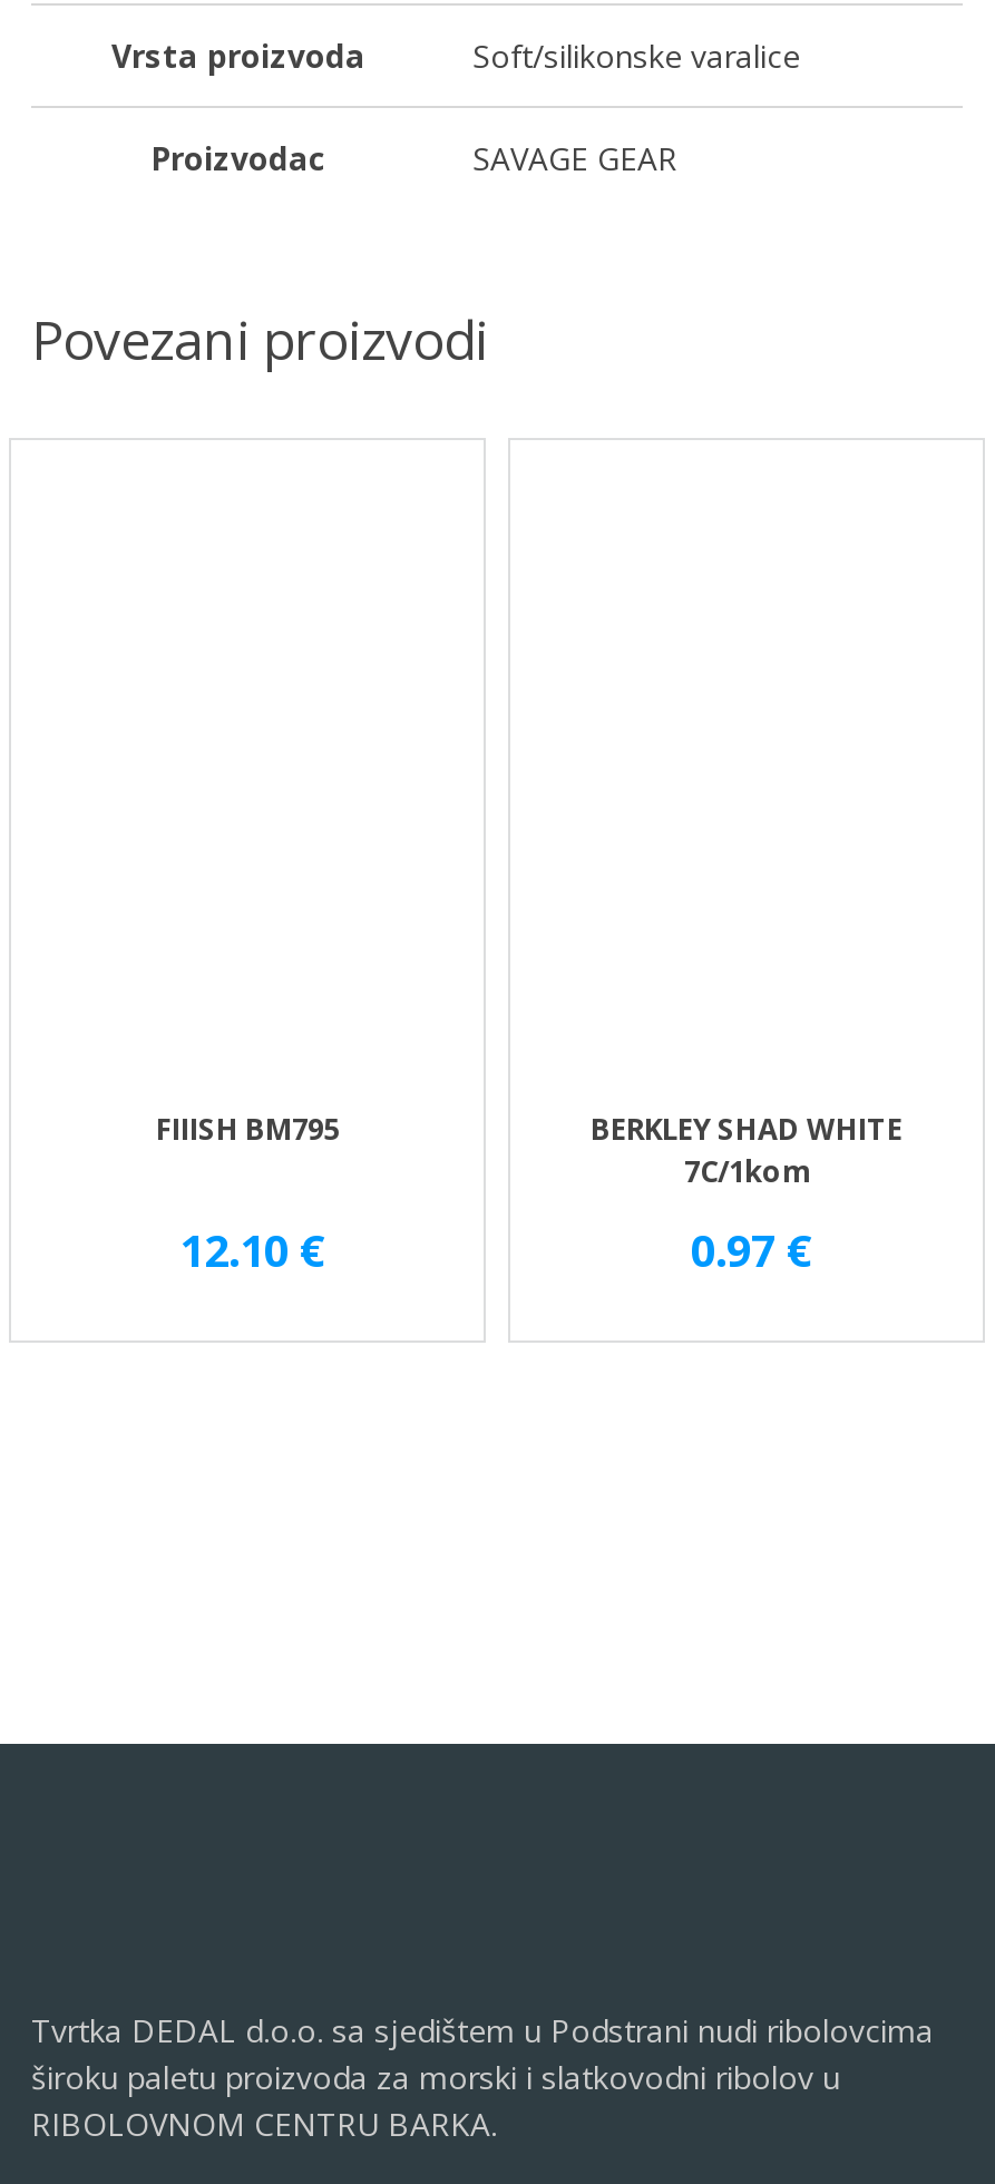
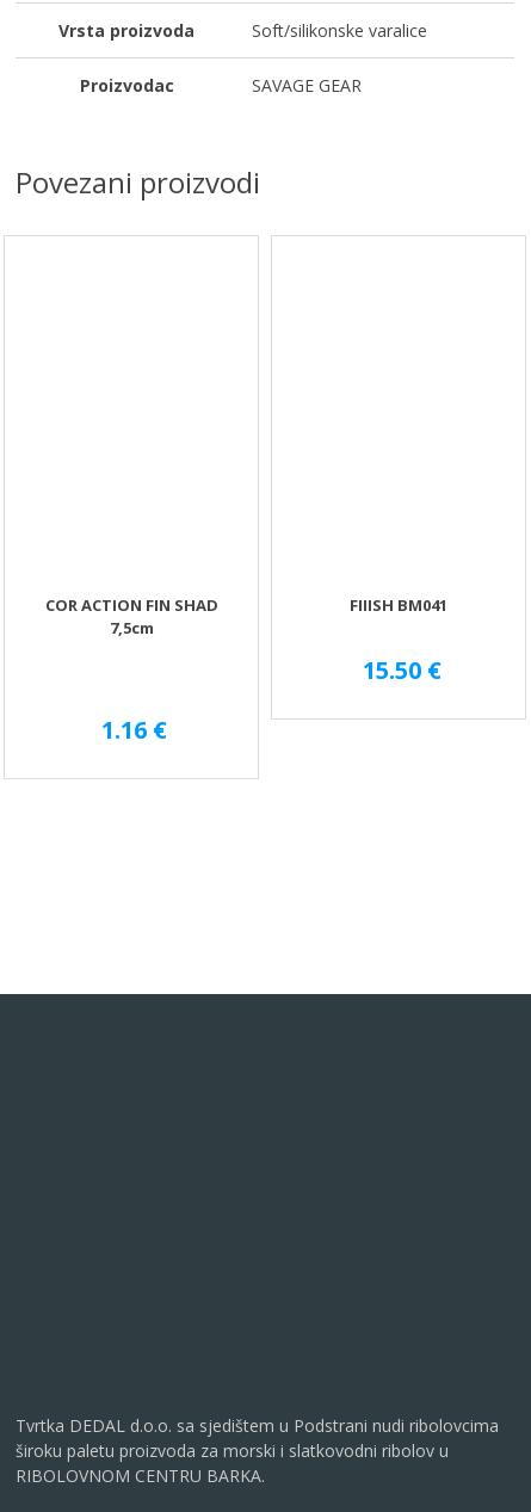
- FIIISH BM795
+ COR ACTION FIN SHAD
+ 7,5cm

- BERKLEY SHAD WHITE
- 7C/1kom
+ FIIISH BM041

- 12.10 €
+ 1.16 €

- 0.97 €
+ 15.50 €
